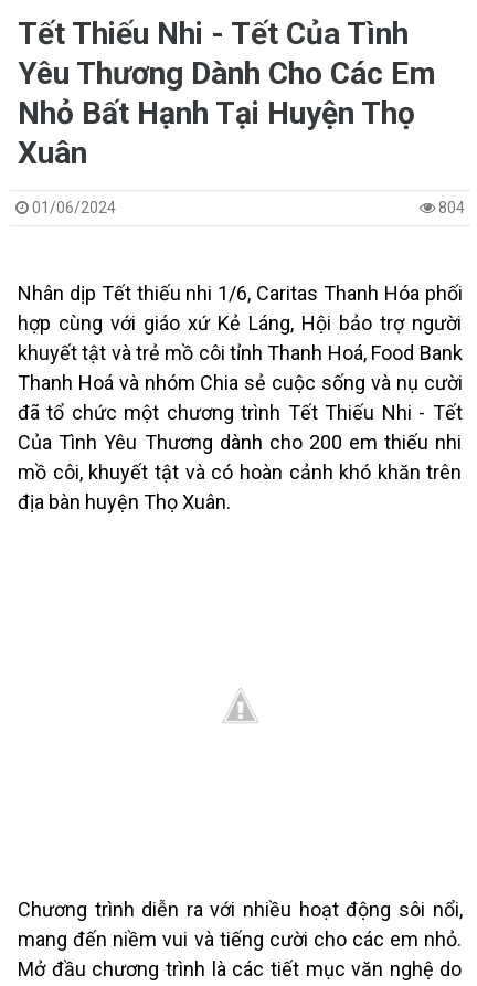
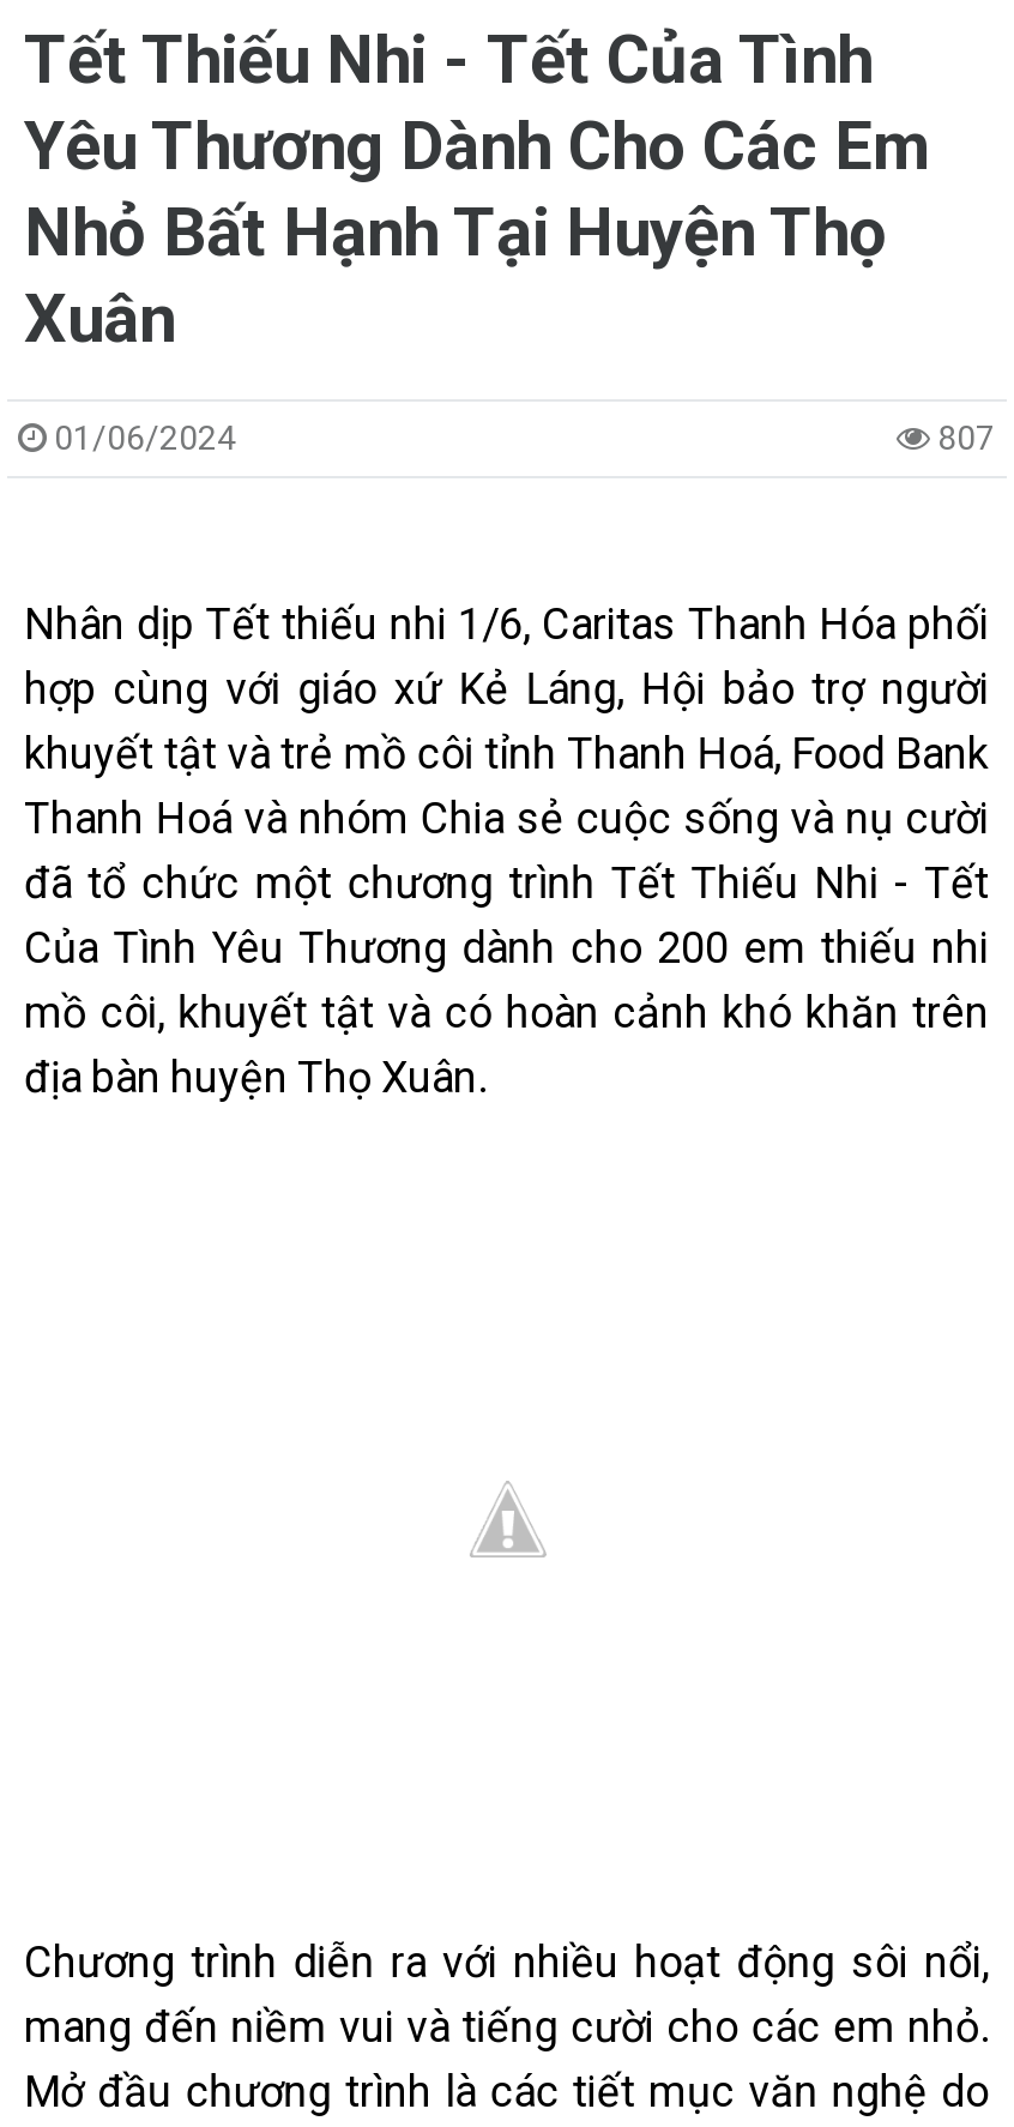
- 804
+ 807
